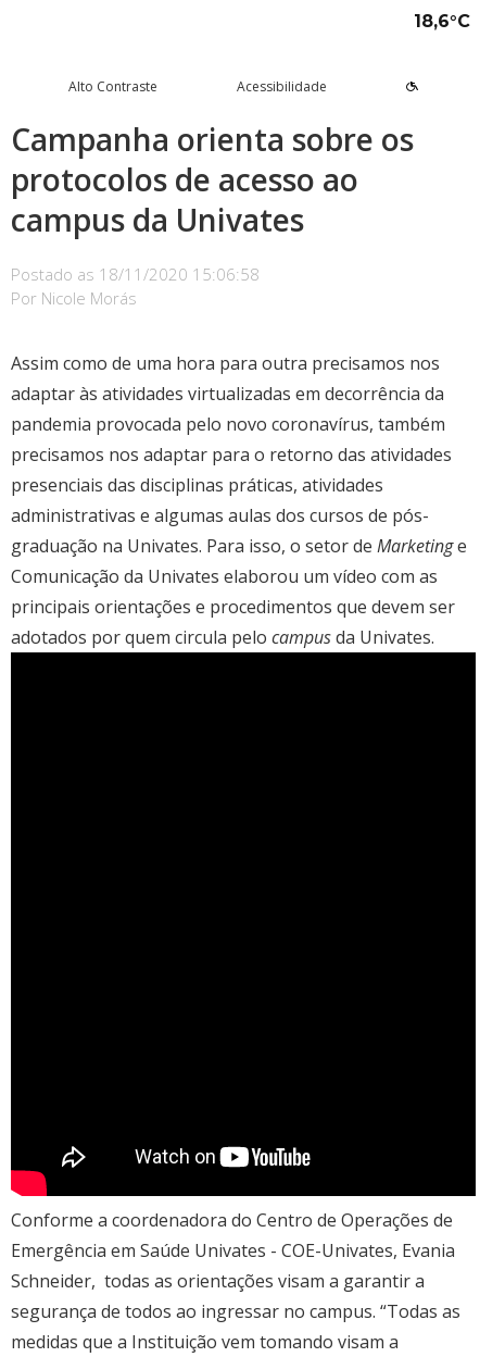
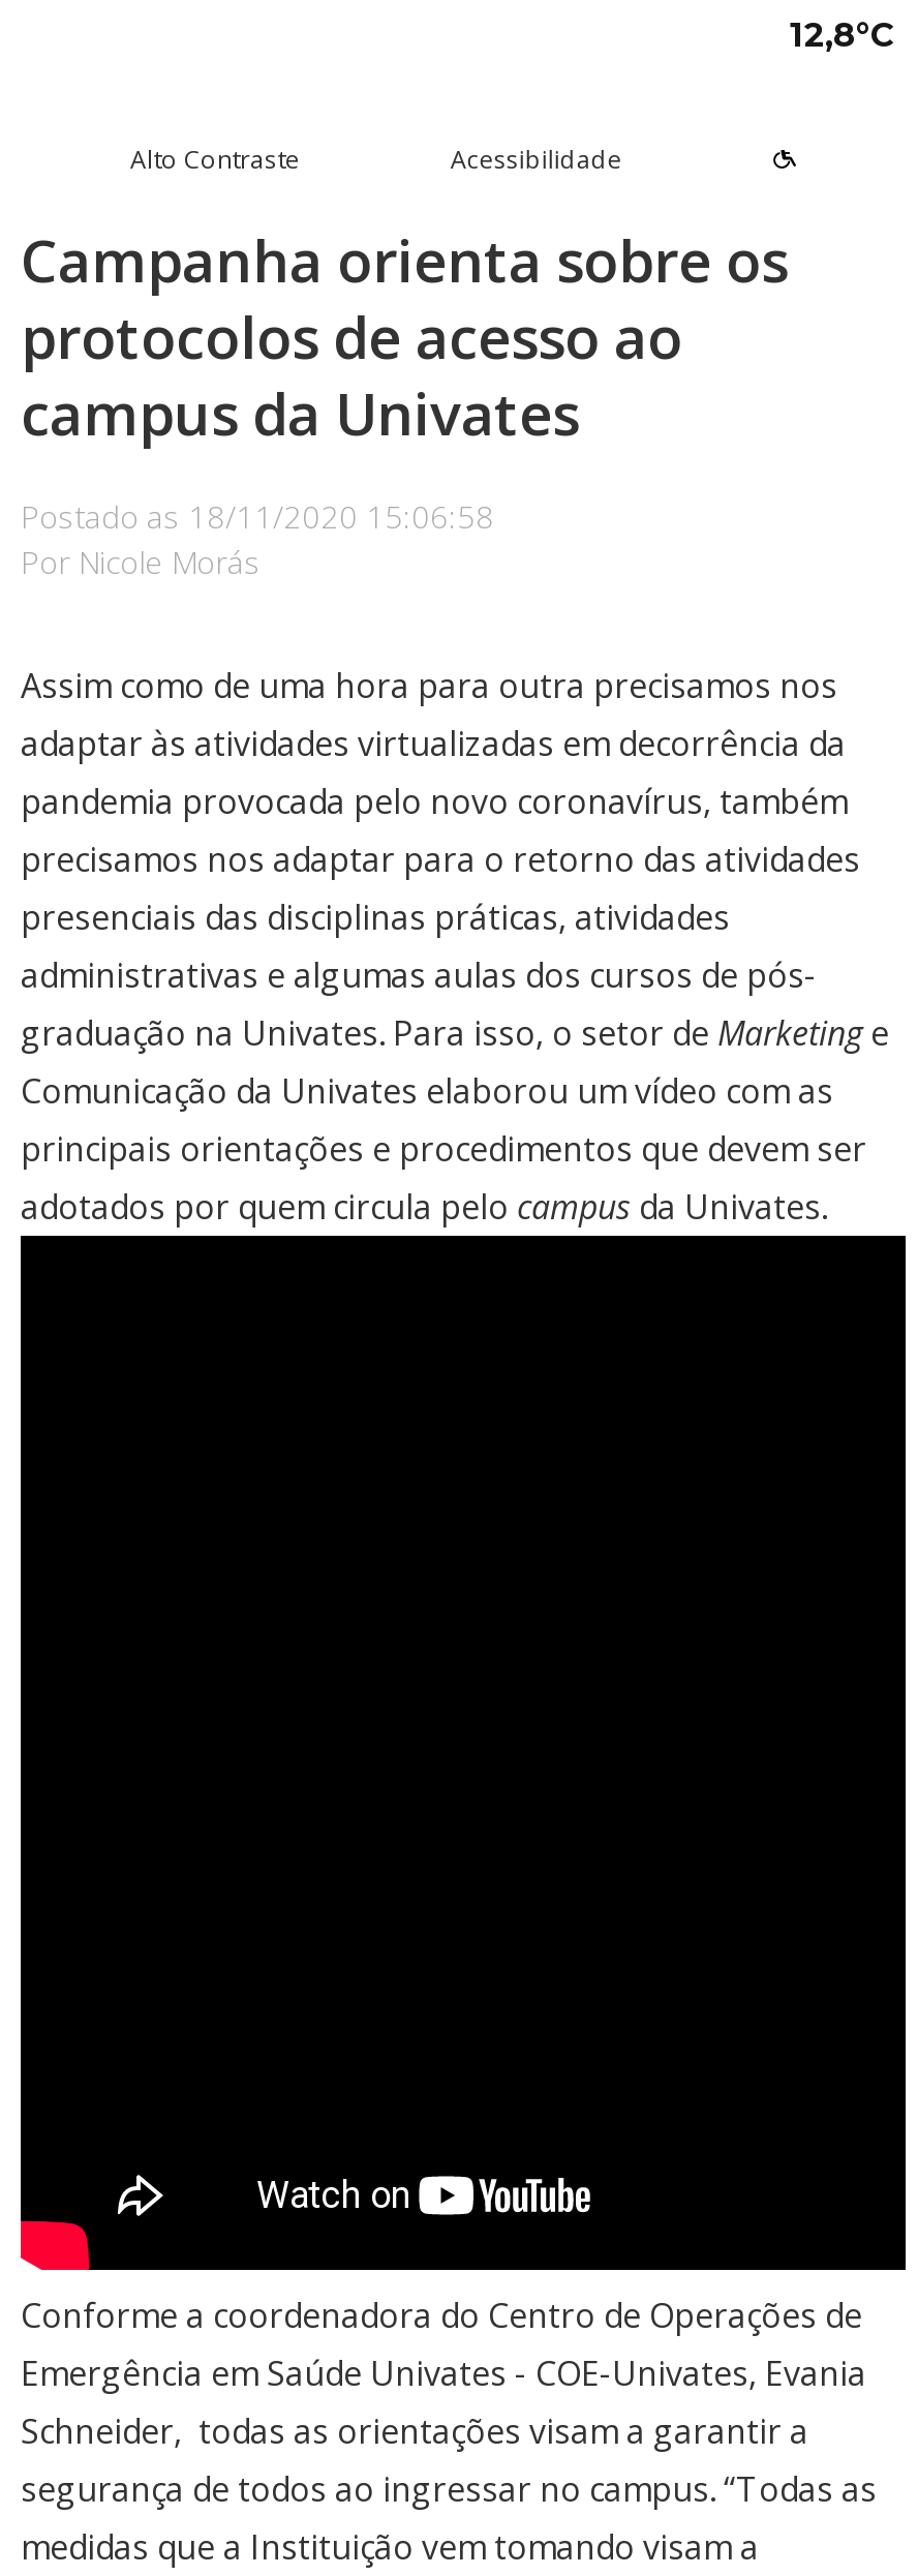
- 18,6°C
+ 12,8°C
